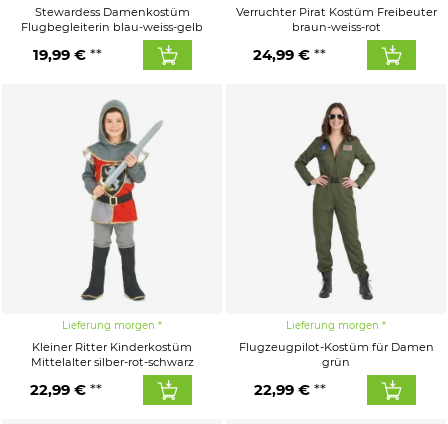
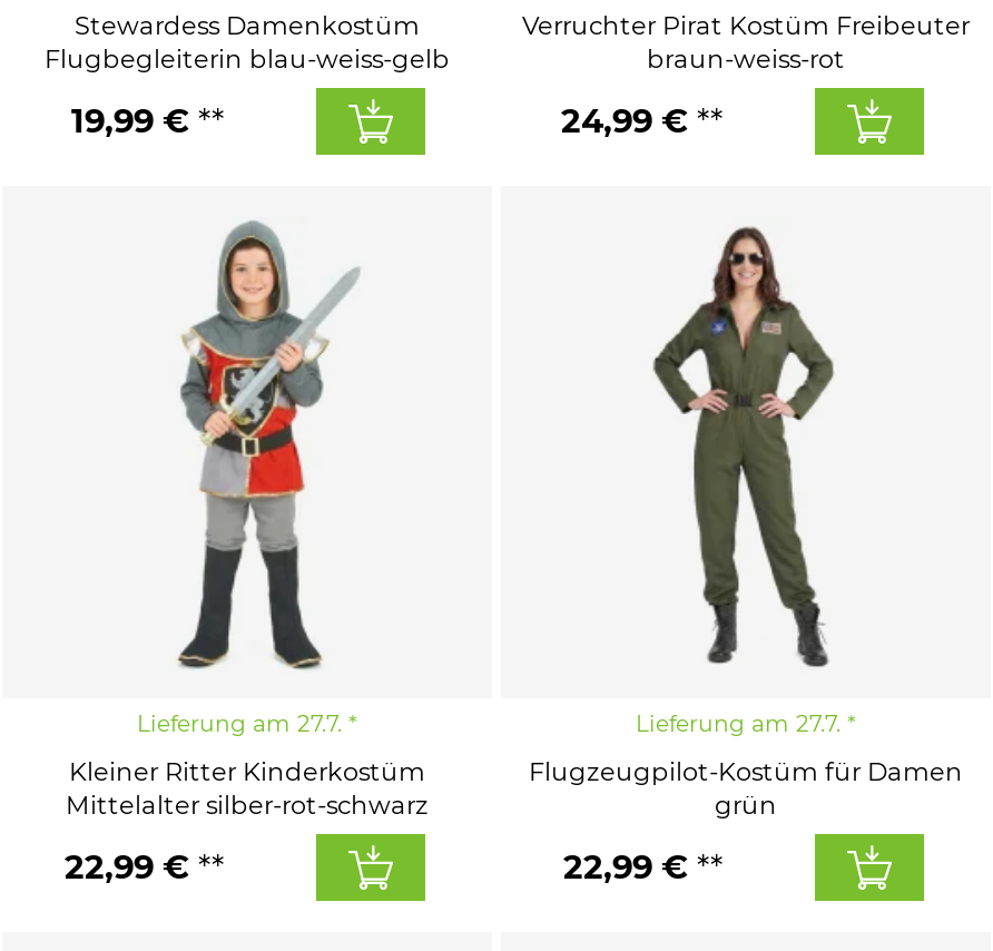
- Lieferung morgen
+ Lieferung am 27.7.

- Lieferung morgen
+ Lieferung am 27.7.
